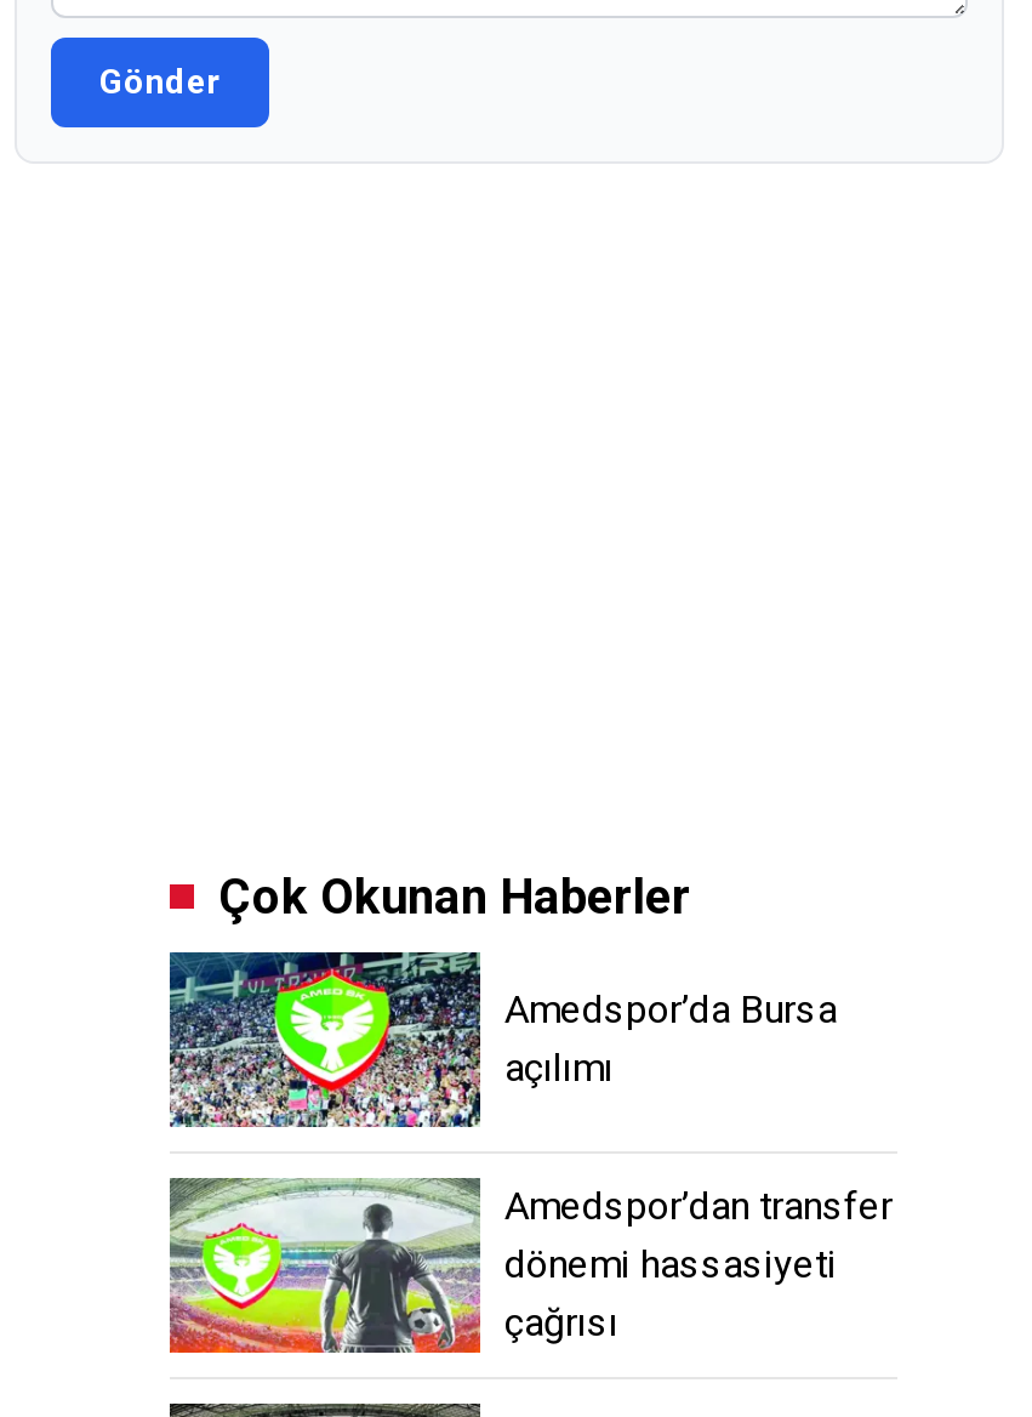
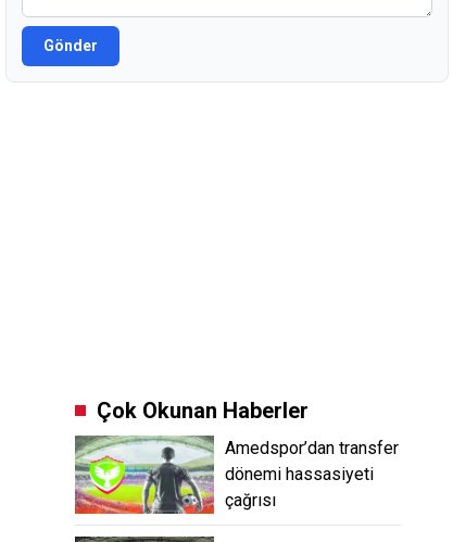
- [image]
- Amedspor’da Bursa
- açılımı
